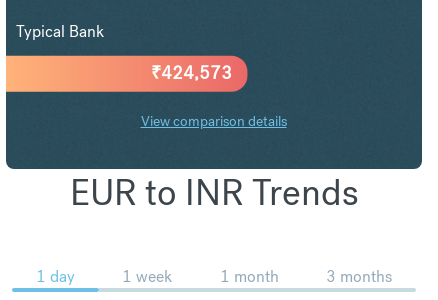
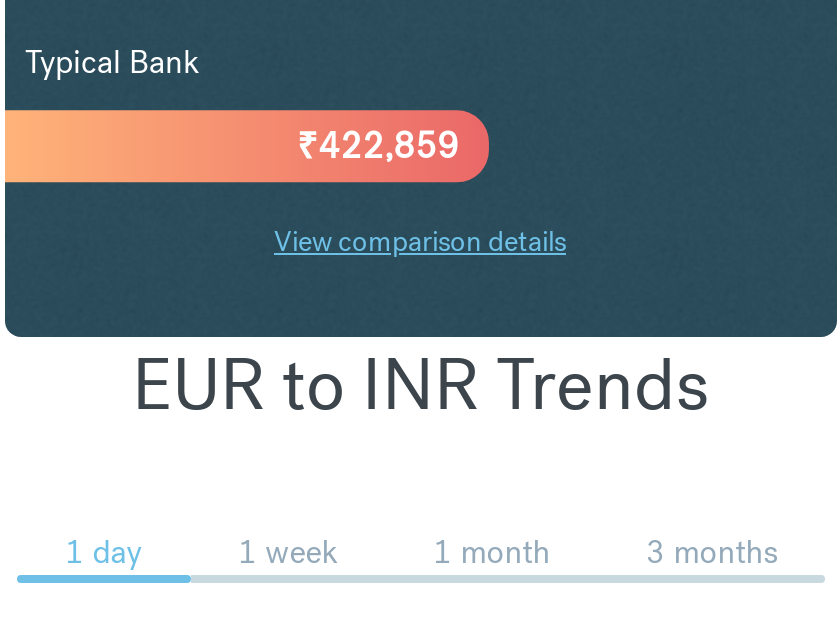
- ₹424,573
+ ₹422,859
